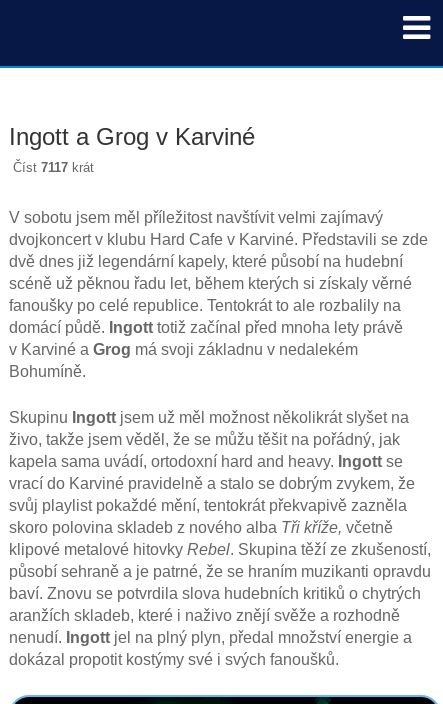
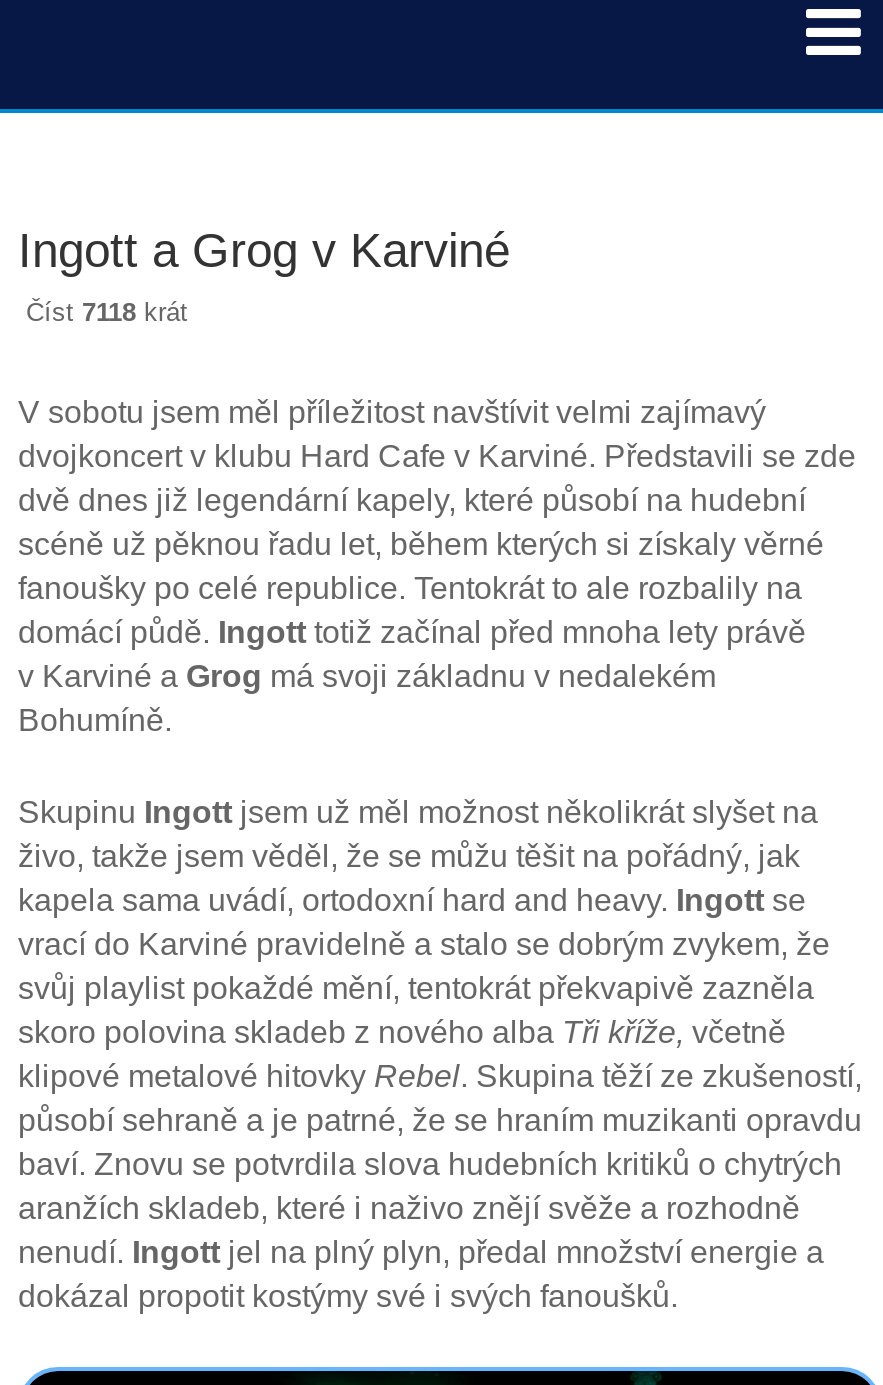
- Číst 7117 krát
+ Číst 7118 krát
